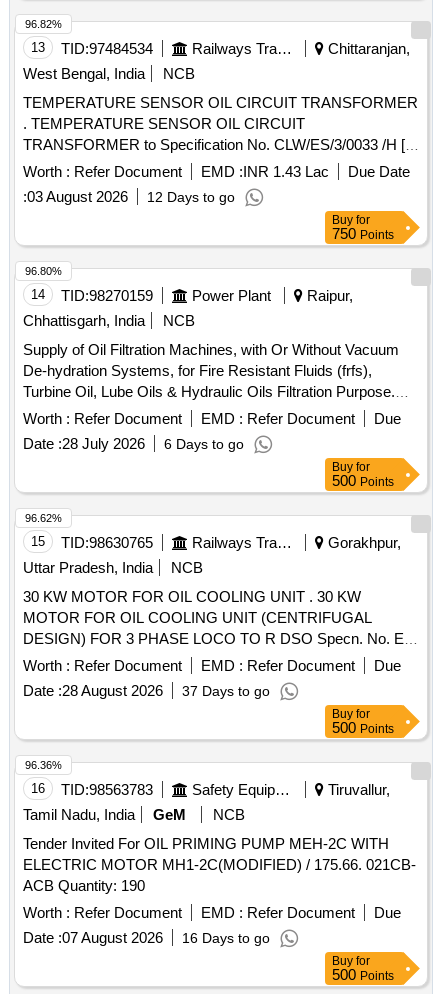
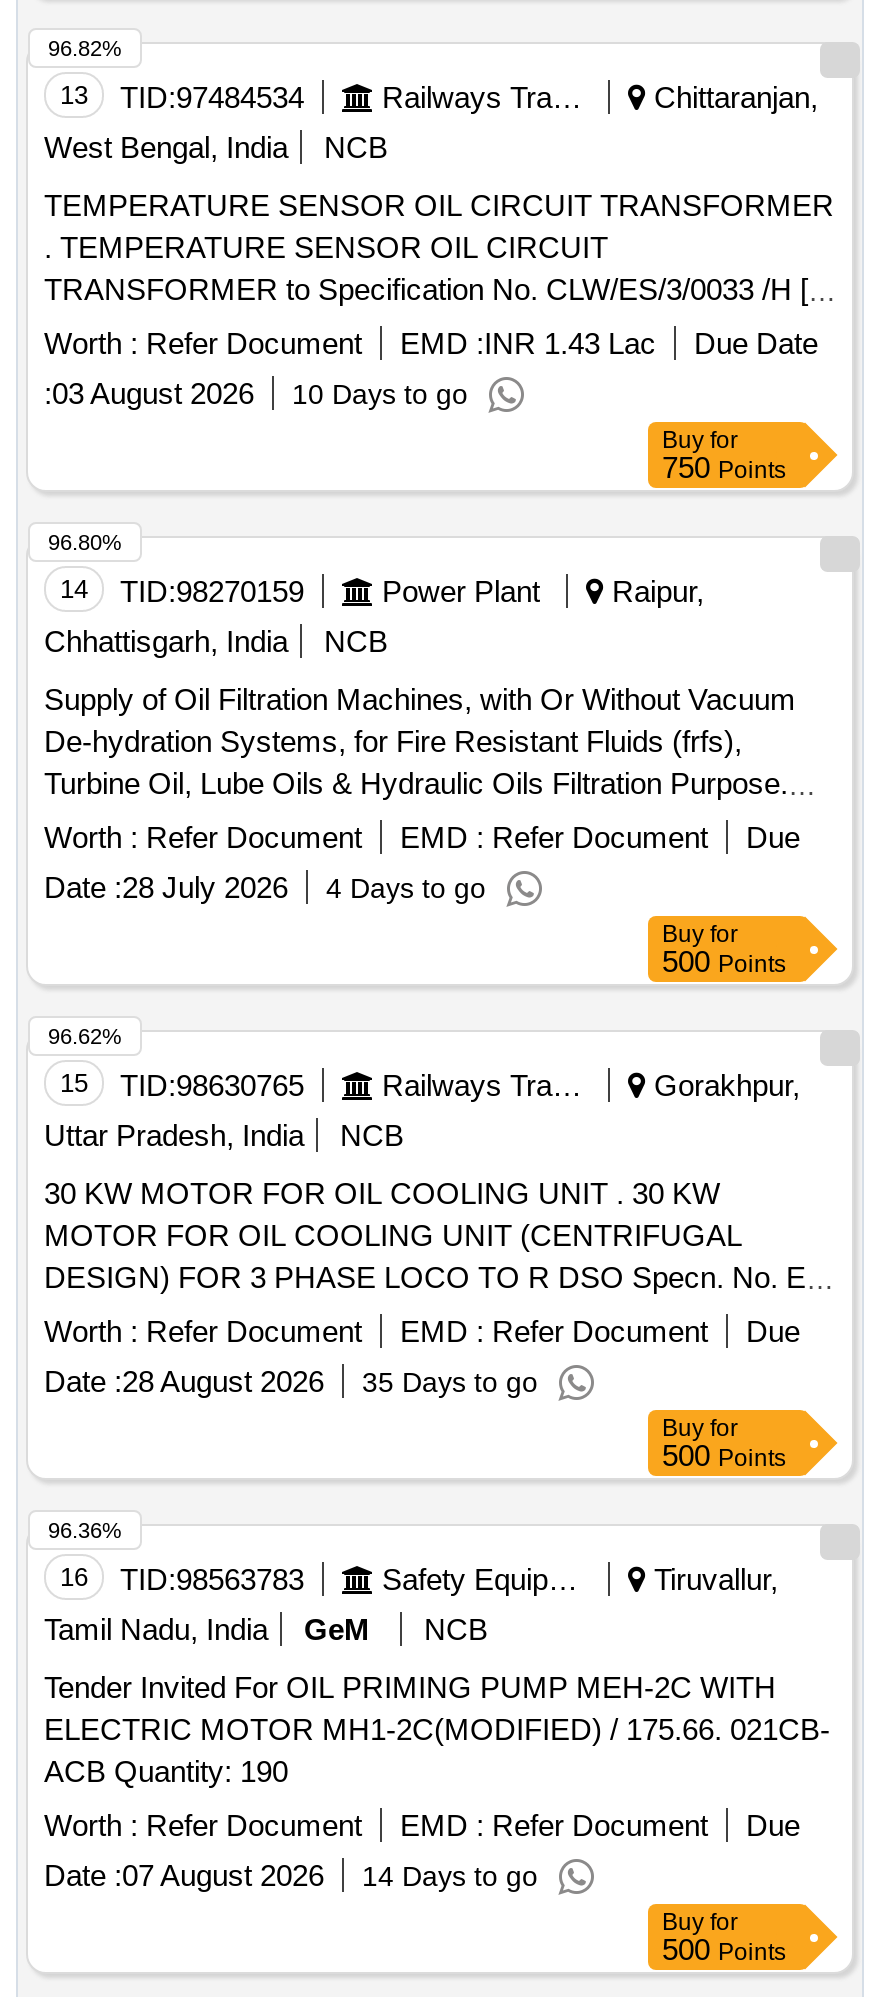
- :03 August 2026 12 Days to go
+ :03 August 2026 10 Days to go

- Date : 28 July 2026 6 Days to go
+ Date : 28 July 2026 4 Days to go

- Date : 28 August 2026 37 Days to go
+ Date : 28 August 2026 35 Days to go

- Date : 07 August 2026 16 Days to go
+ Date : 07 August 2026 14 Days to go
